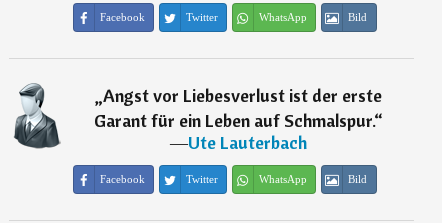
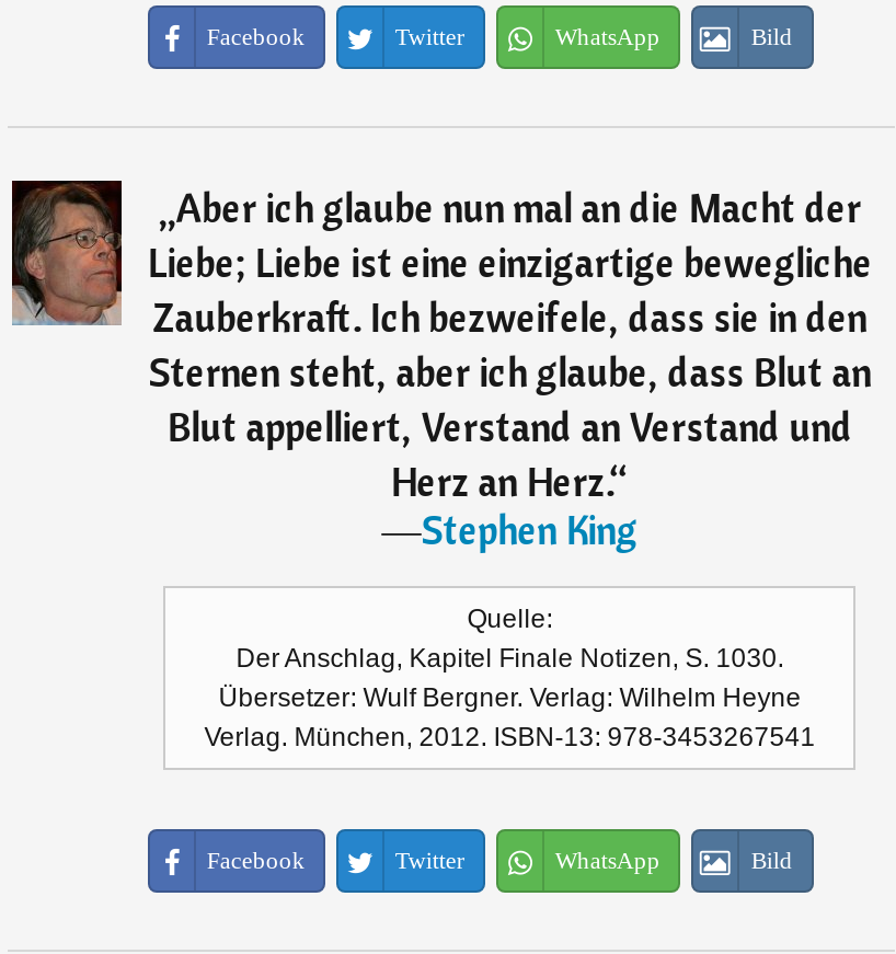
- [image]
- „Angst vor Liebesverlust ist der erste
- Garant für ein Leben auf Schmalspur.“
- ―Ute Lauterbach
+ [image]
+ „Aber ich glaube nun mal an die Macht der
+ Liebe; Liebe ist eine einzigartige bewegliche
+ Zauberkraft. Ich bezweifele, dass sie in den
+ Sternen steht, aber ich glaube, dass Blut an
+ Blut appelliert, Verstand an Verstand und
+ Herz an Herz.“
+ ―Stephen King
+ Quelle:
+ Der Anschlag, Kapitel Finale Notizen, S. 1030.
+ Übersetzer: Wulf Bergner. Verlag: Wilhelm Heyne
+ Verlag. München, 2012. ISBN-13: 978-3453267541
